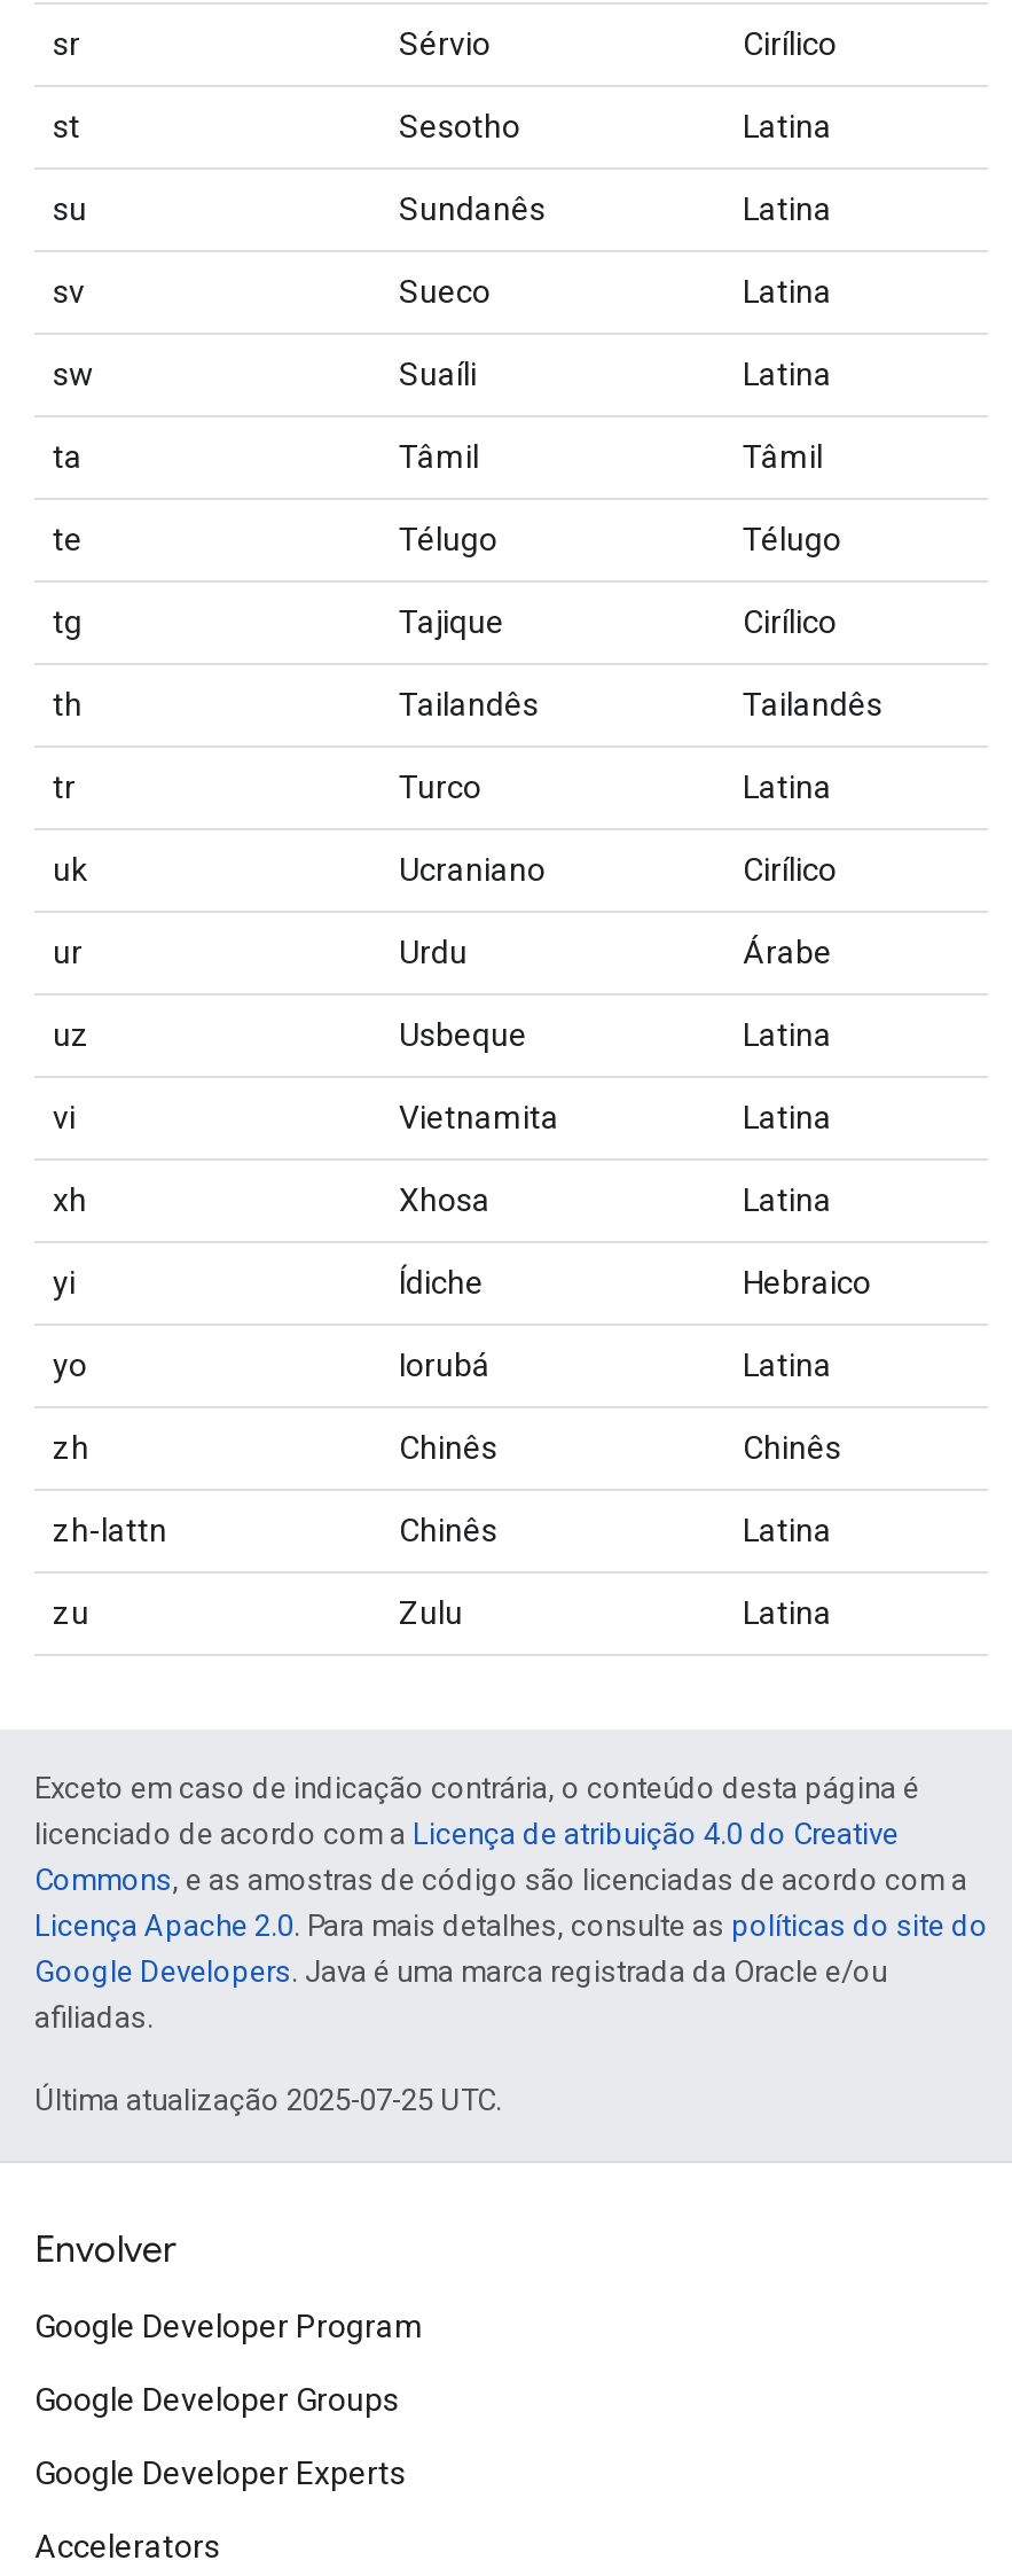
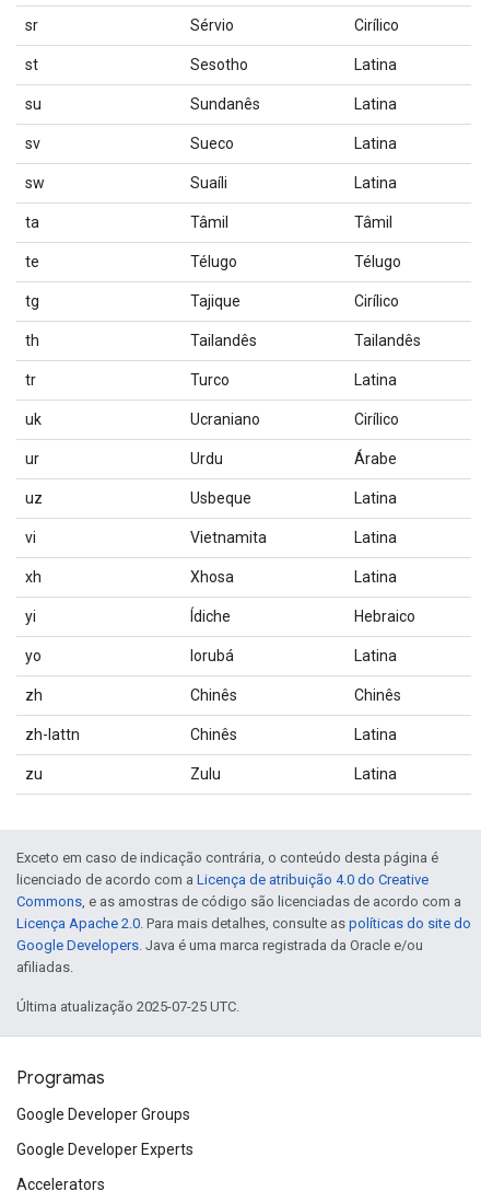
- Envolver
- Google Developer Program
+ Programas
